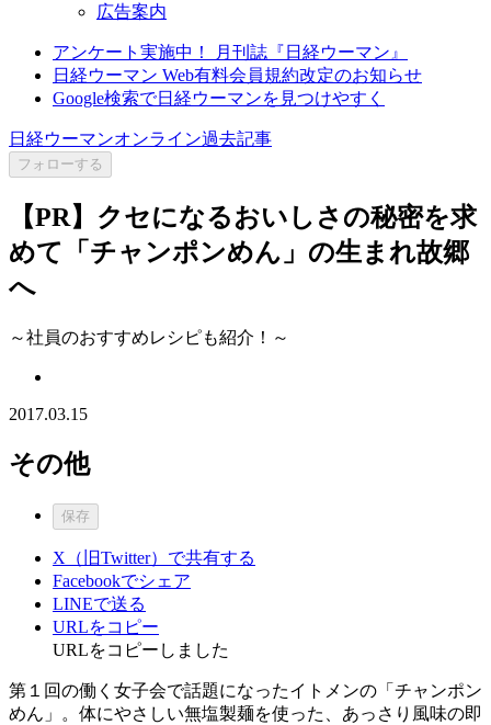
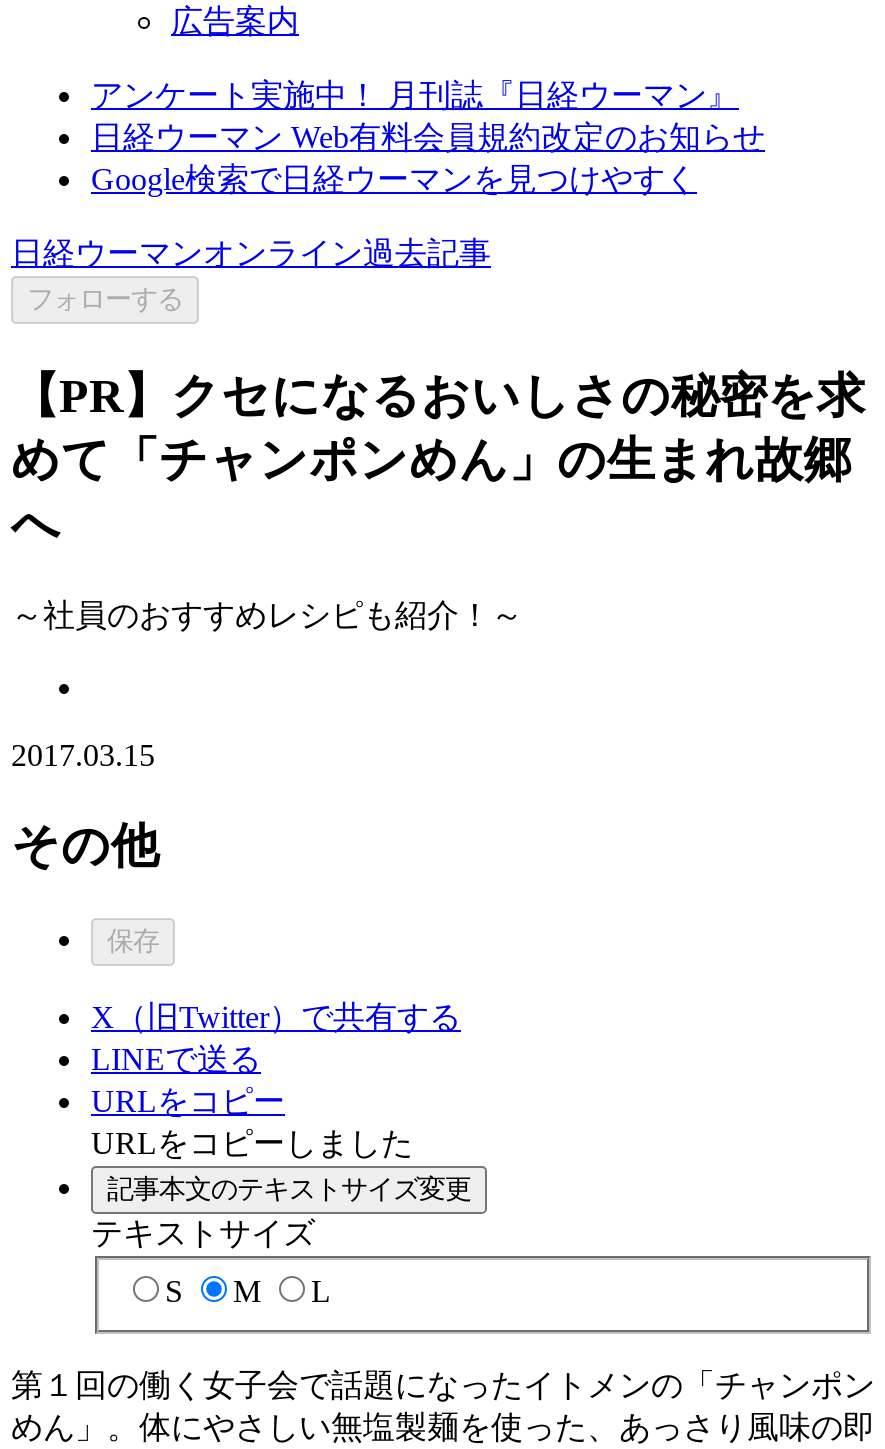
- Facebookでシェア

moved up: LINEで送る | URLをコピー | URLをコピーしました

+ 記事本文のテキストサイズ変更
+ テキストサイズ
+ S
+ M
+ L
